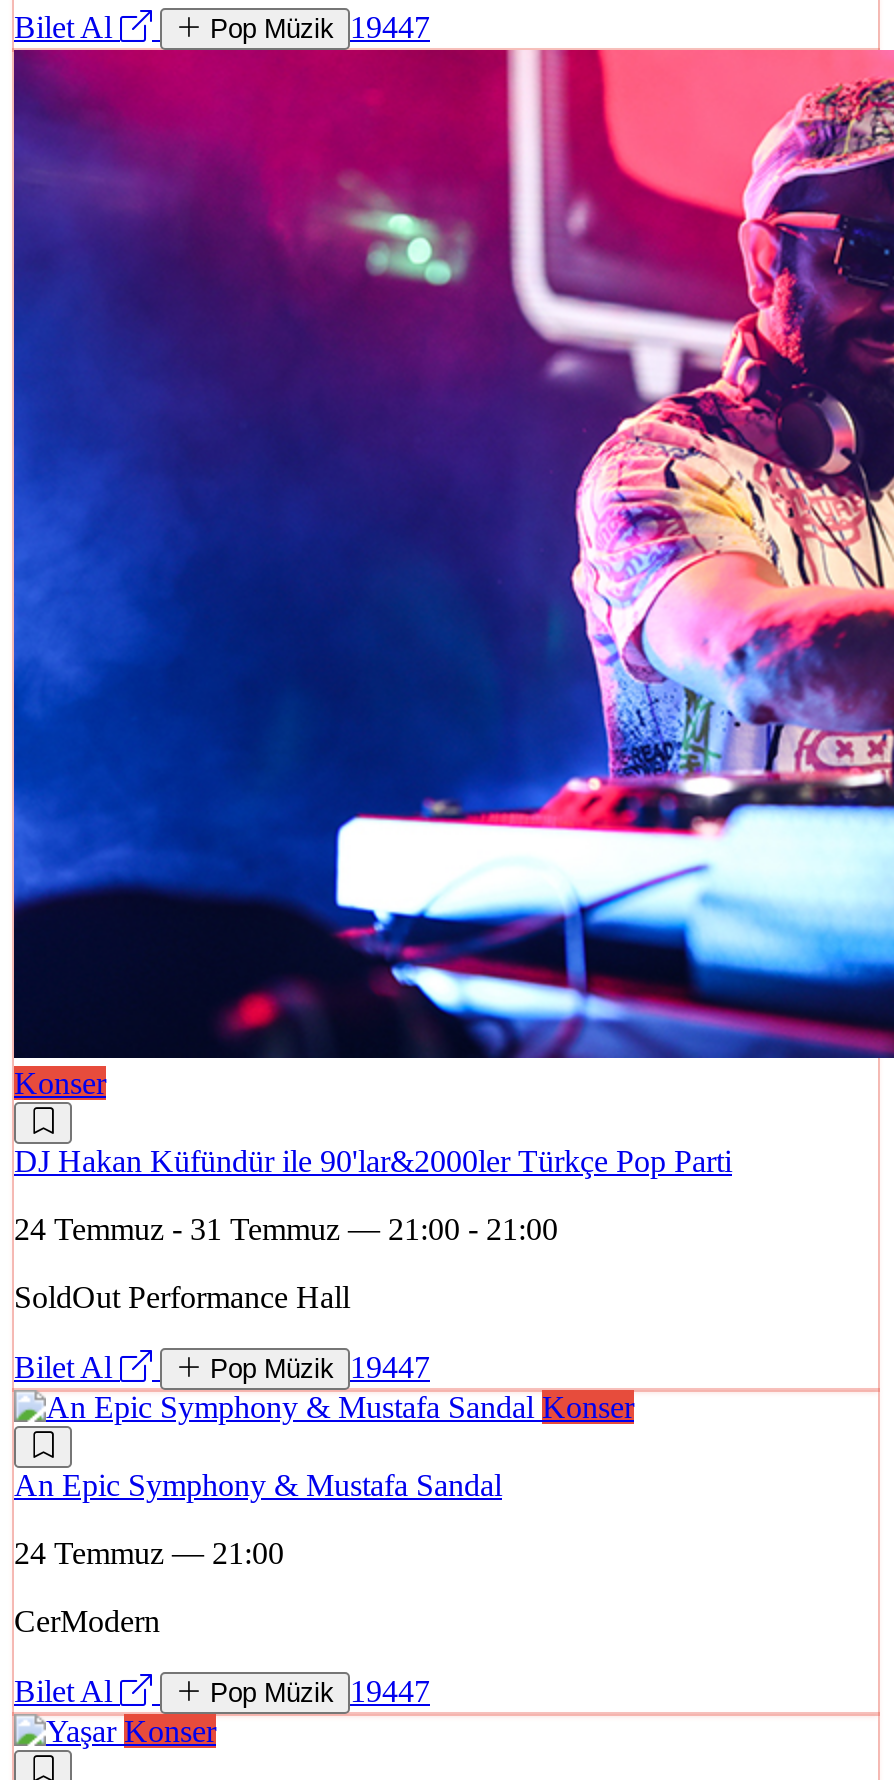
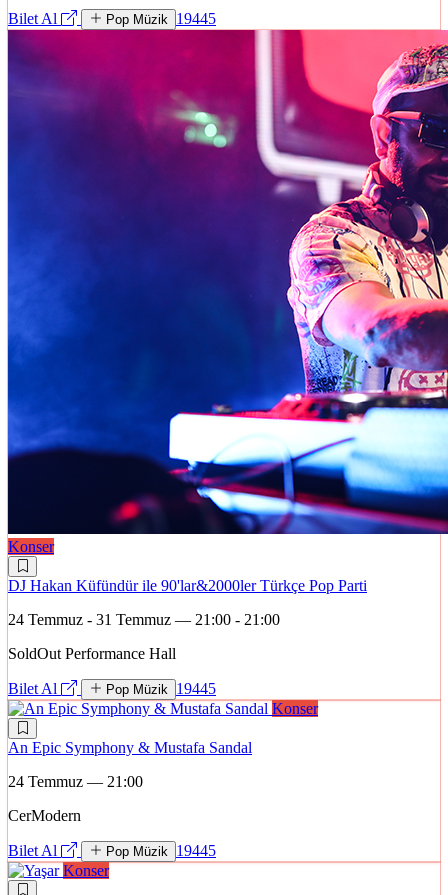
- Pop Müzik 19447
+ Pop Müzik 19445

- Pop Müzik 19447
+ Pop Müzik 19445

- Pop Müzik 19447
+ Pop Müzik 19445
